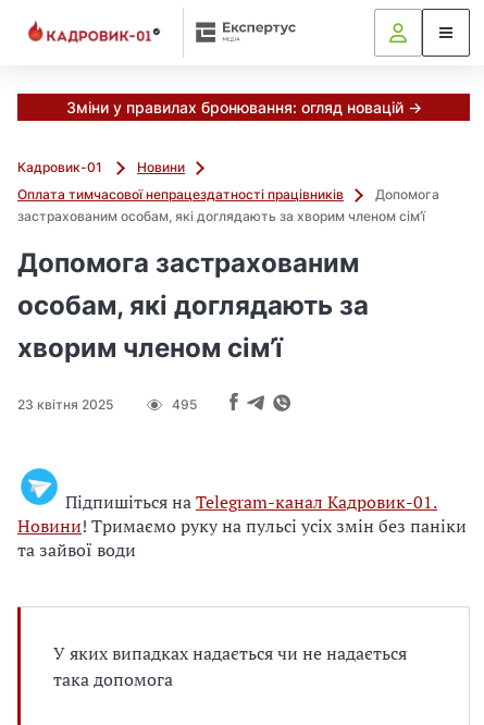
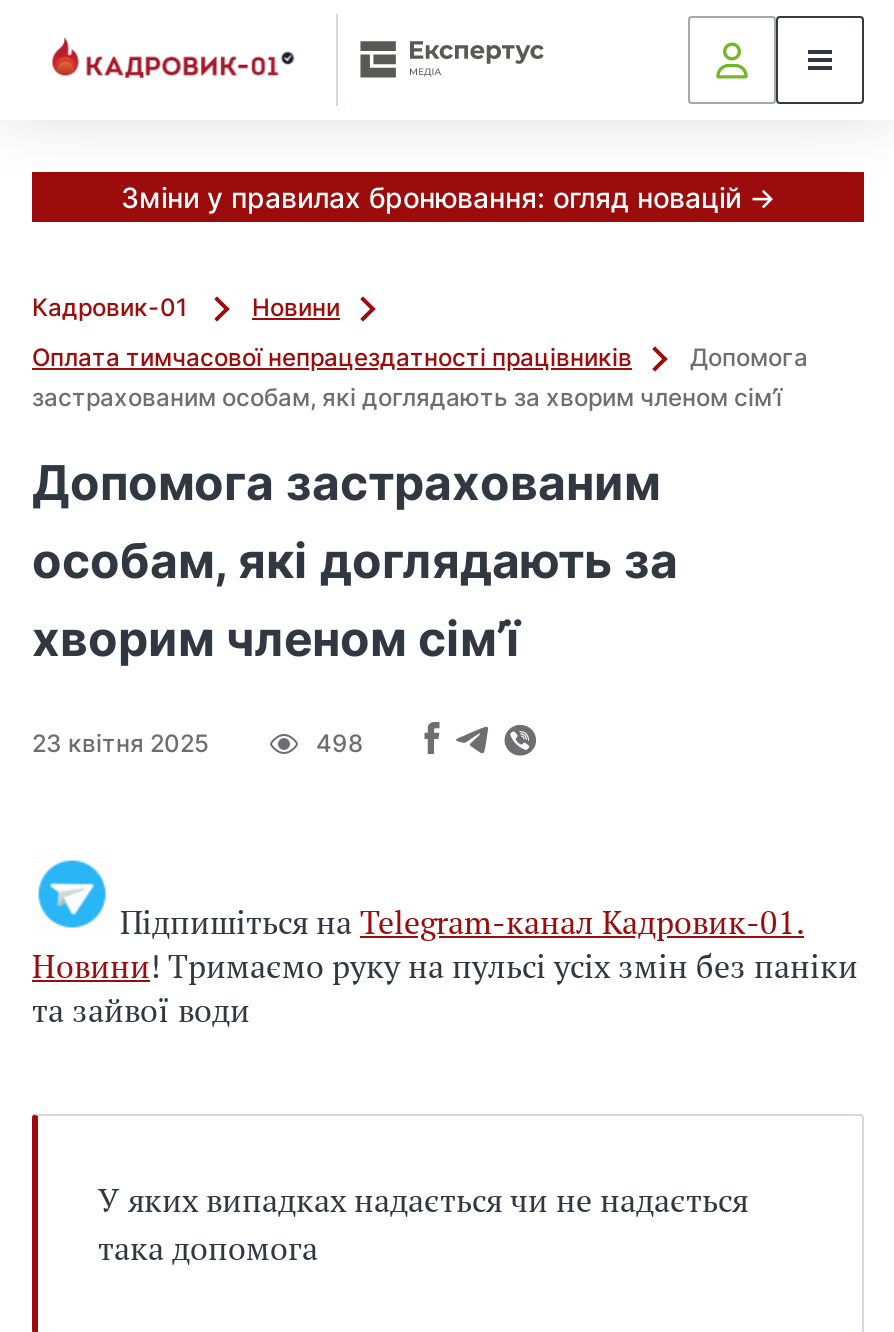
- 495
+ 498
